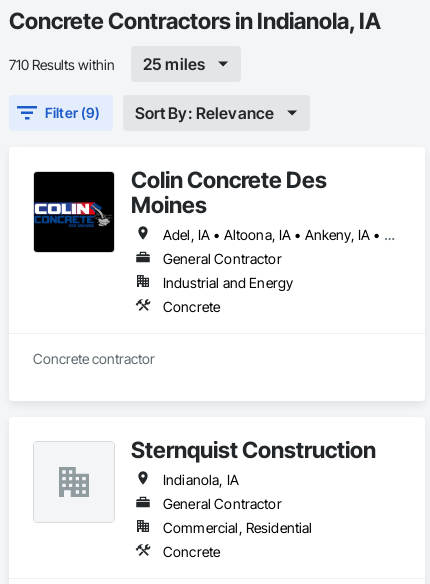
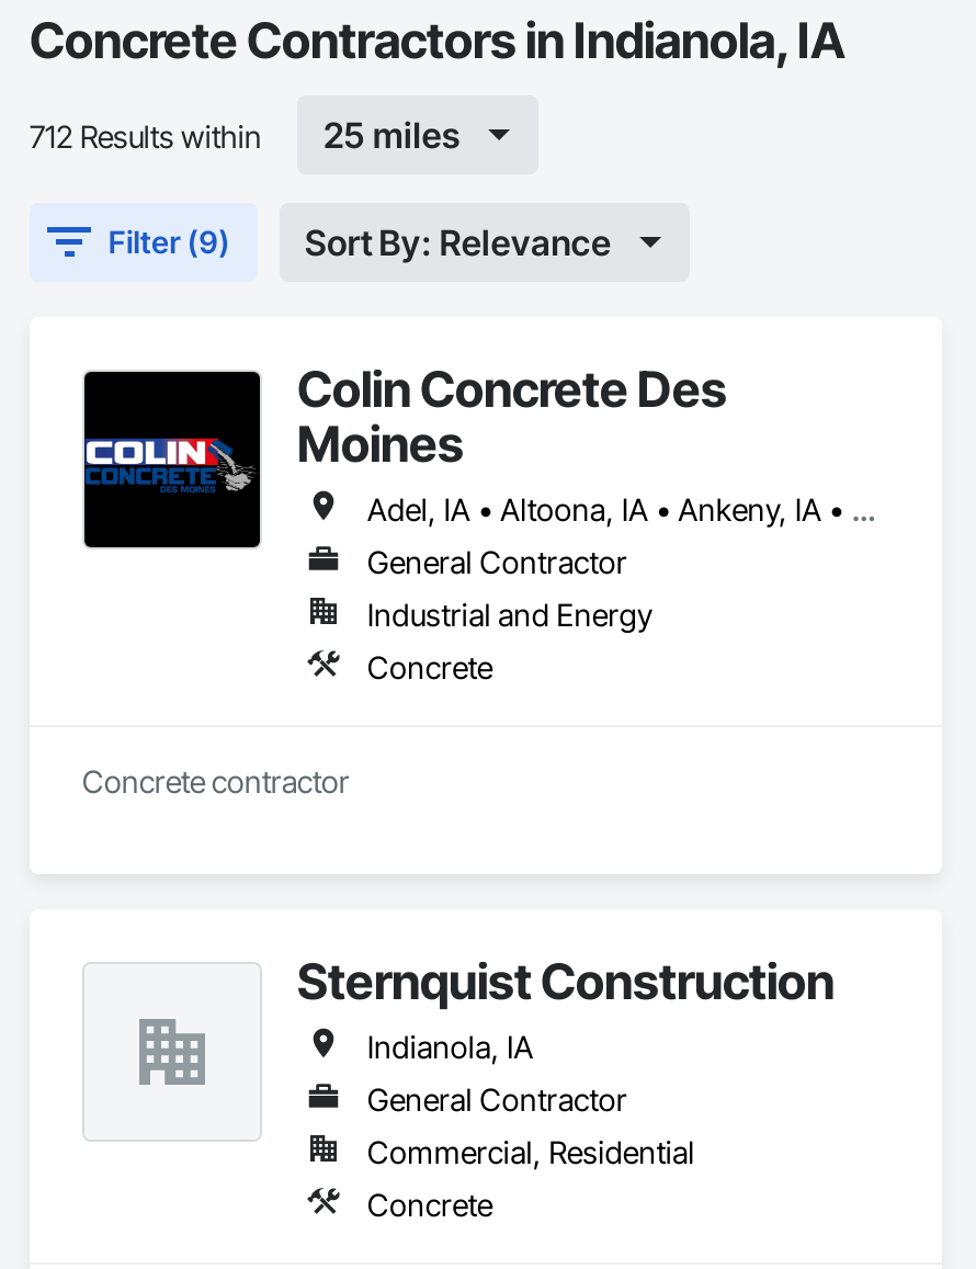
- 710 Results within
+ 712 Results within
